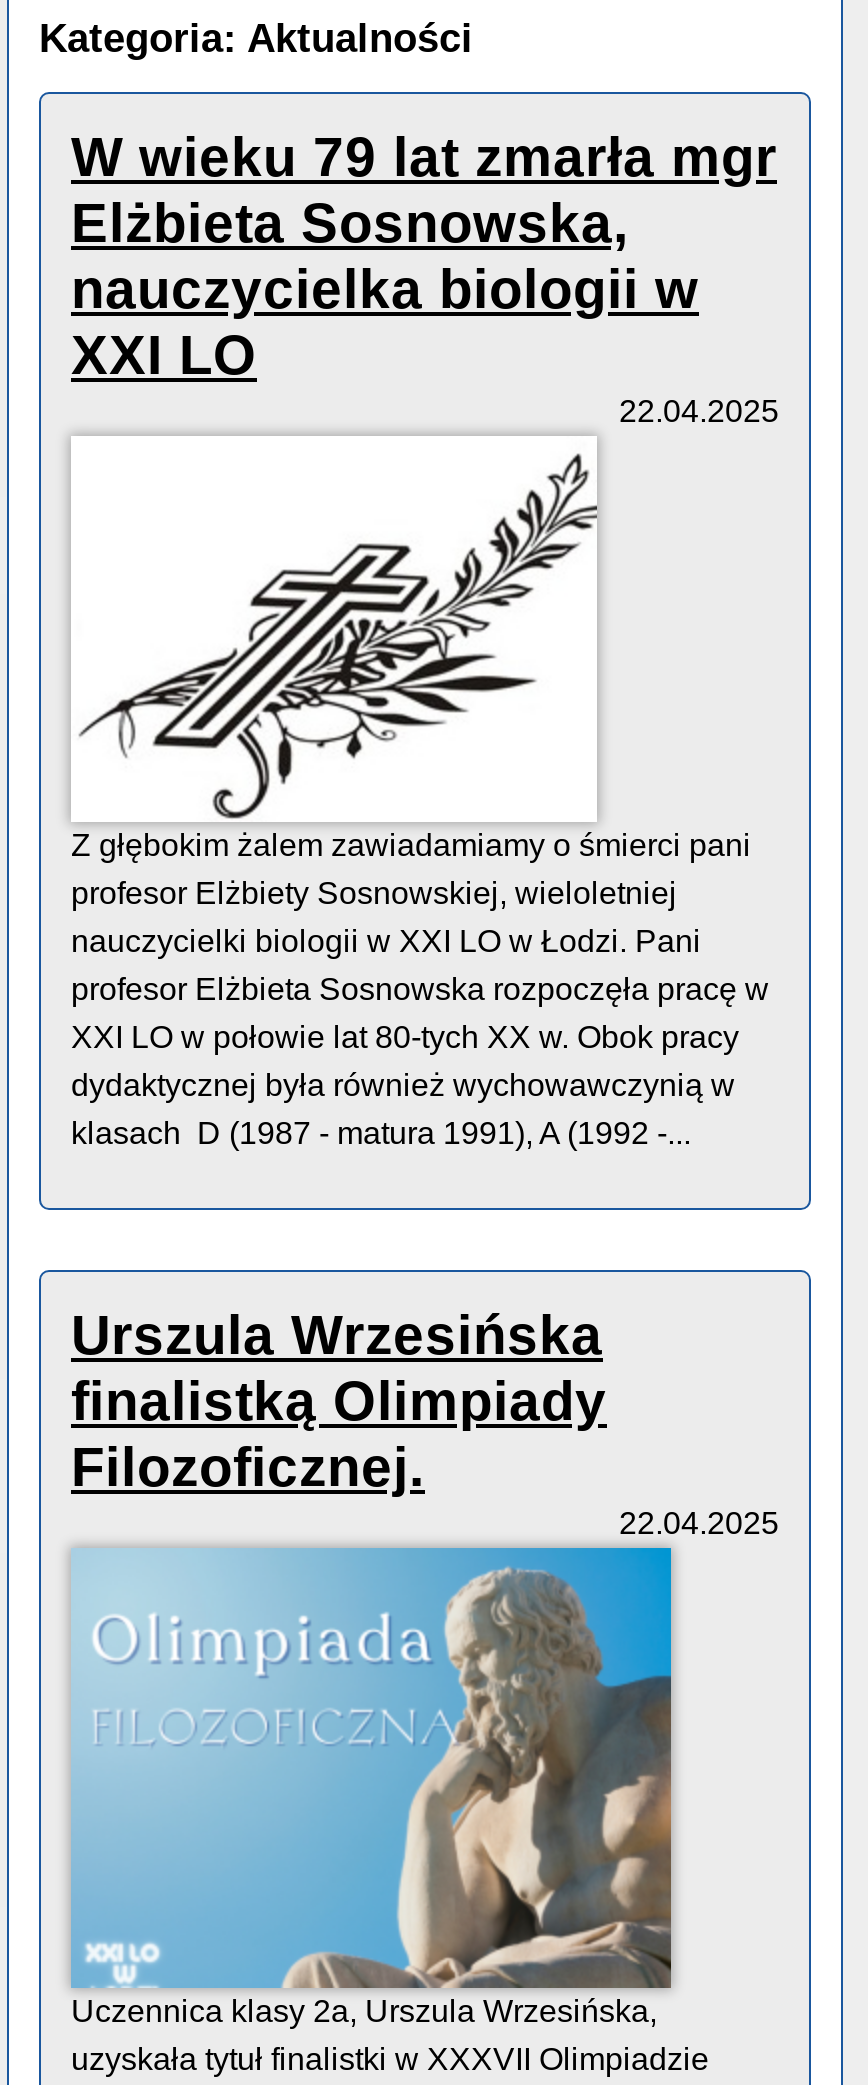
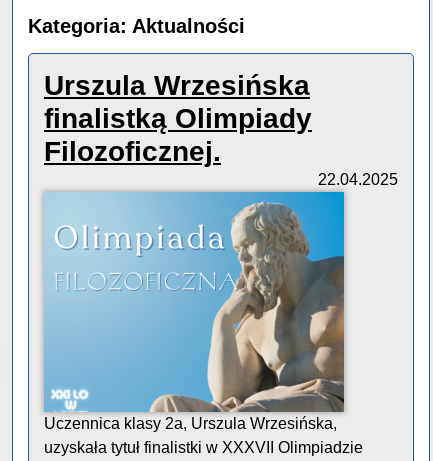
- [image]
- W wieku 79 lat zmarła mgr
- Elżbieta Sosnowska,
- nauczycielka biologii w
- XXI LO
- 22.04.2025

- Z głębokim żalem zawiadamiamy o śmierci pani
- profesor Elżbiety Sosnowskiej, wieloletniej
- nauczycielki biologii w XXI LO w Łodzi. Pani
- profesor Elżbieta Sosnowska rozpoczęła pracę w
- XXI LO w połowie lat 80-tych XX w. Obok pracy
- dydaktycznej była również wychowawczynią w
- klasach D (1987 - matura 1991), A (1992 -...
